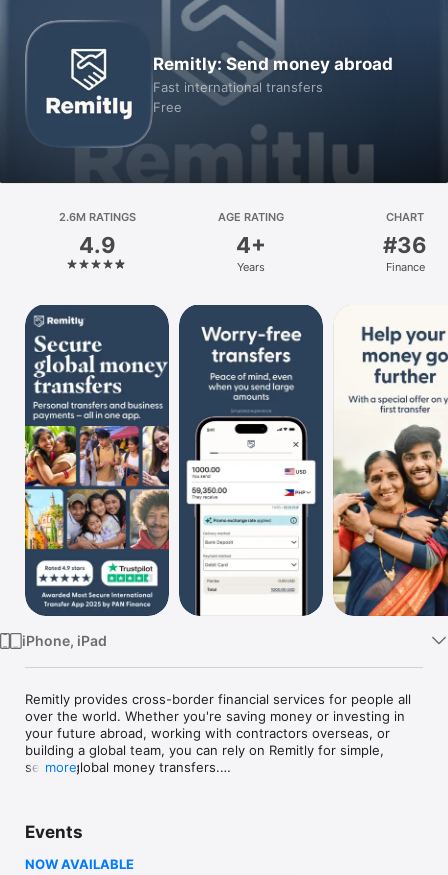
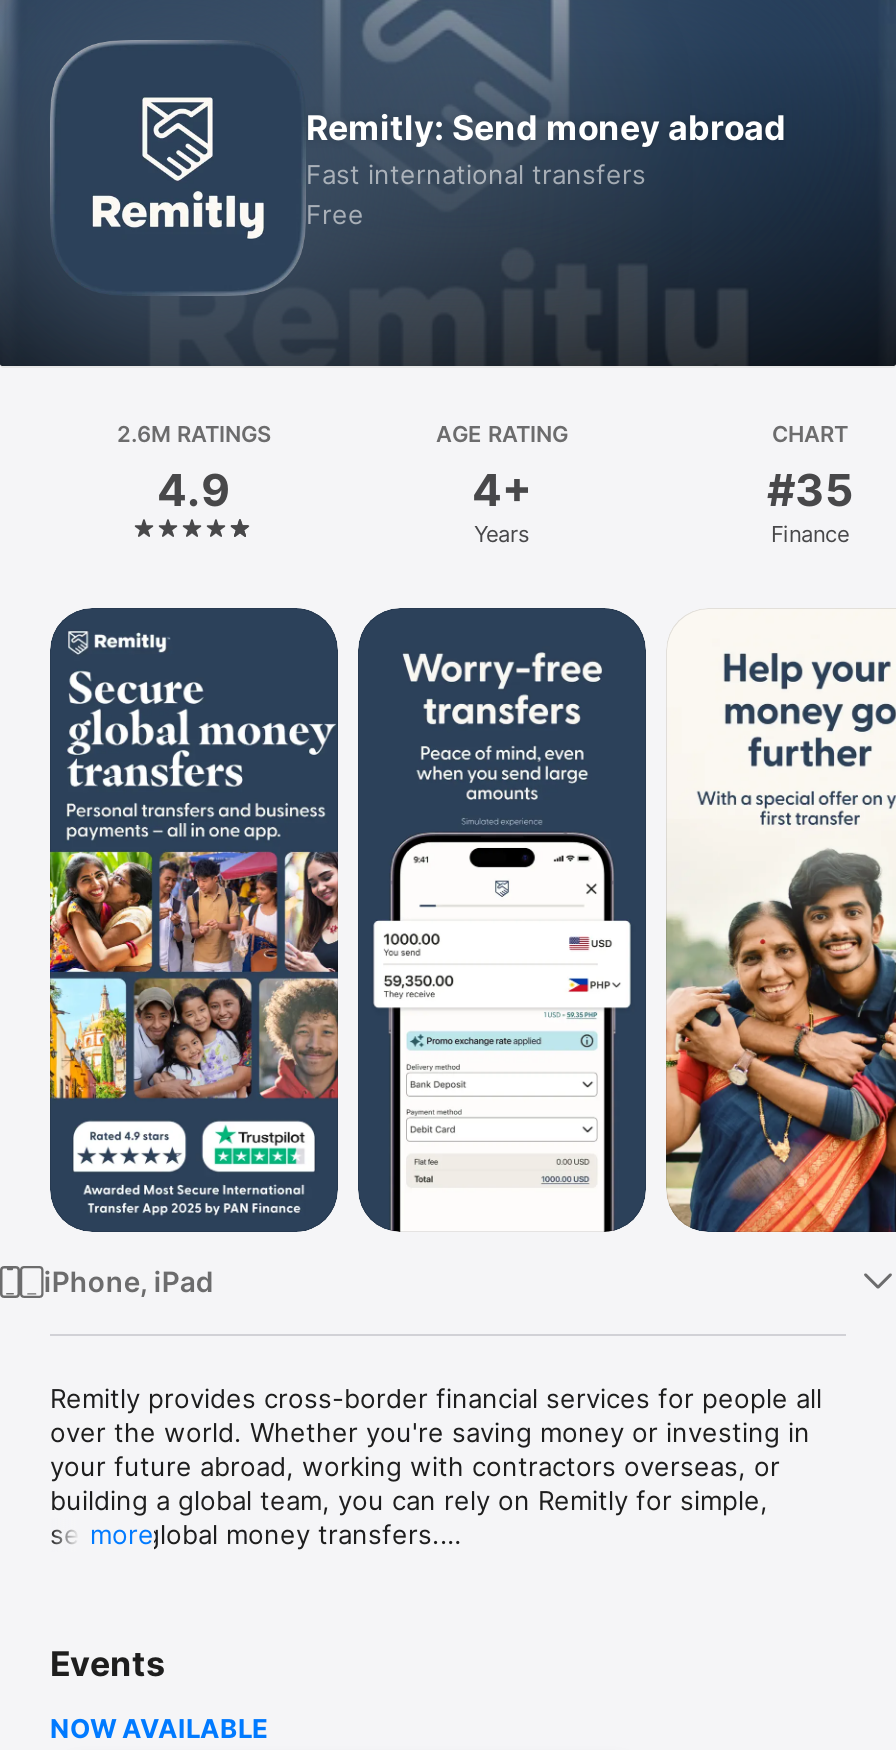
- #36
+ #35
